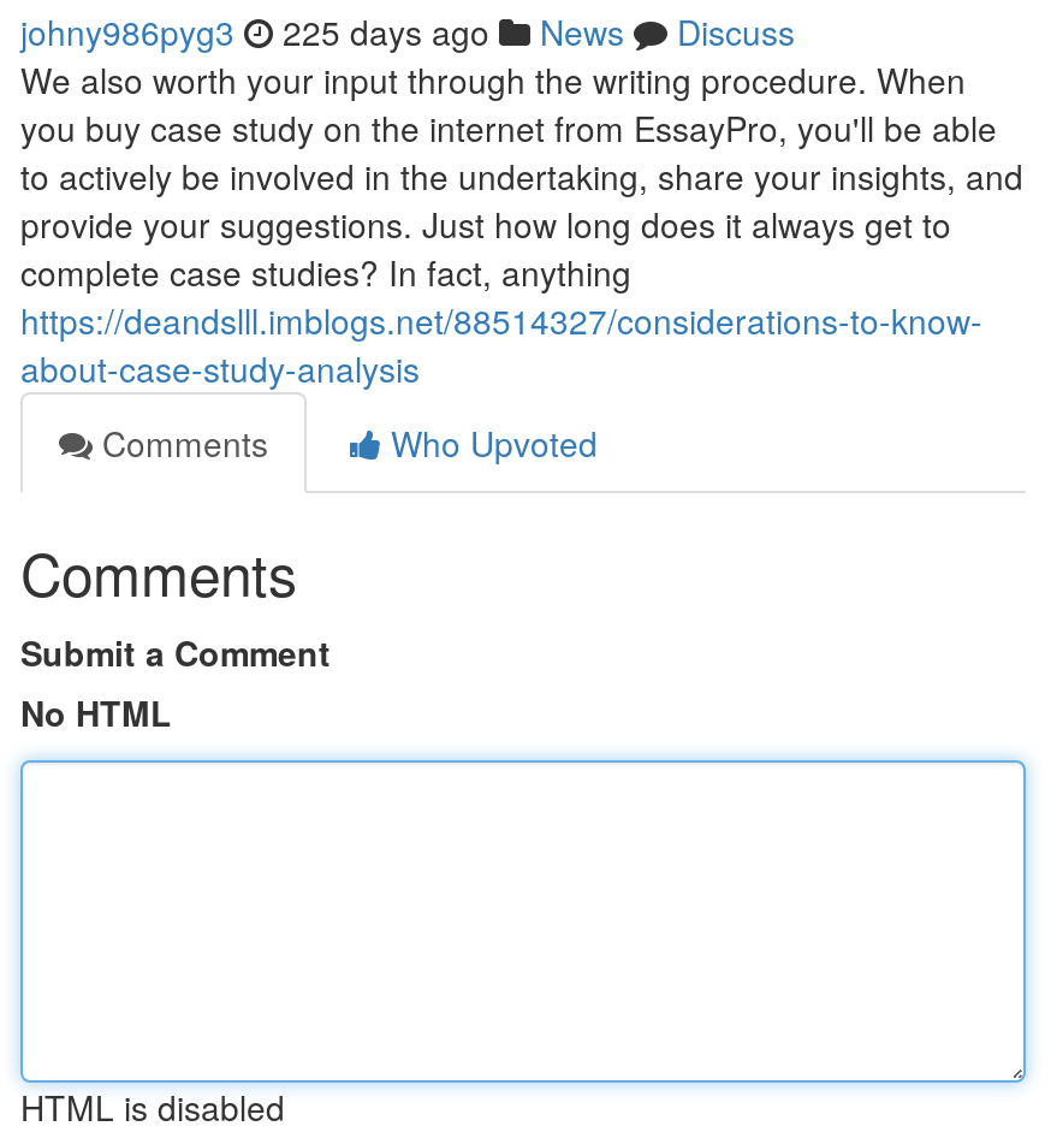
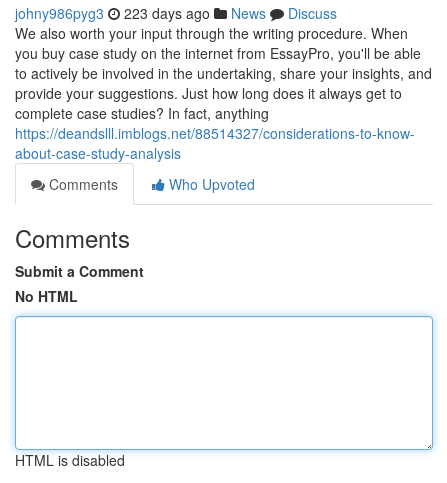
- johny986pyg3 225 days ago News Discuss
+ johny986pyg3 223 days ago News Discuss
